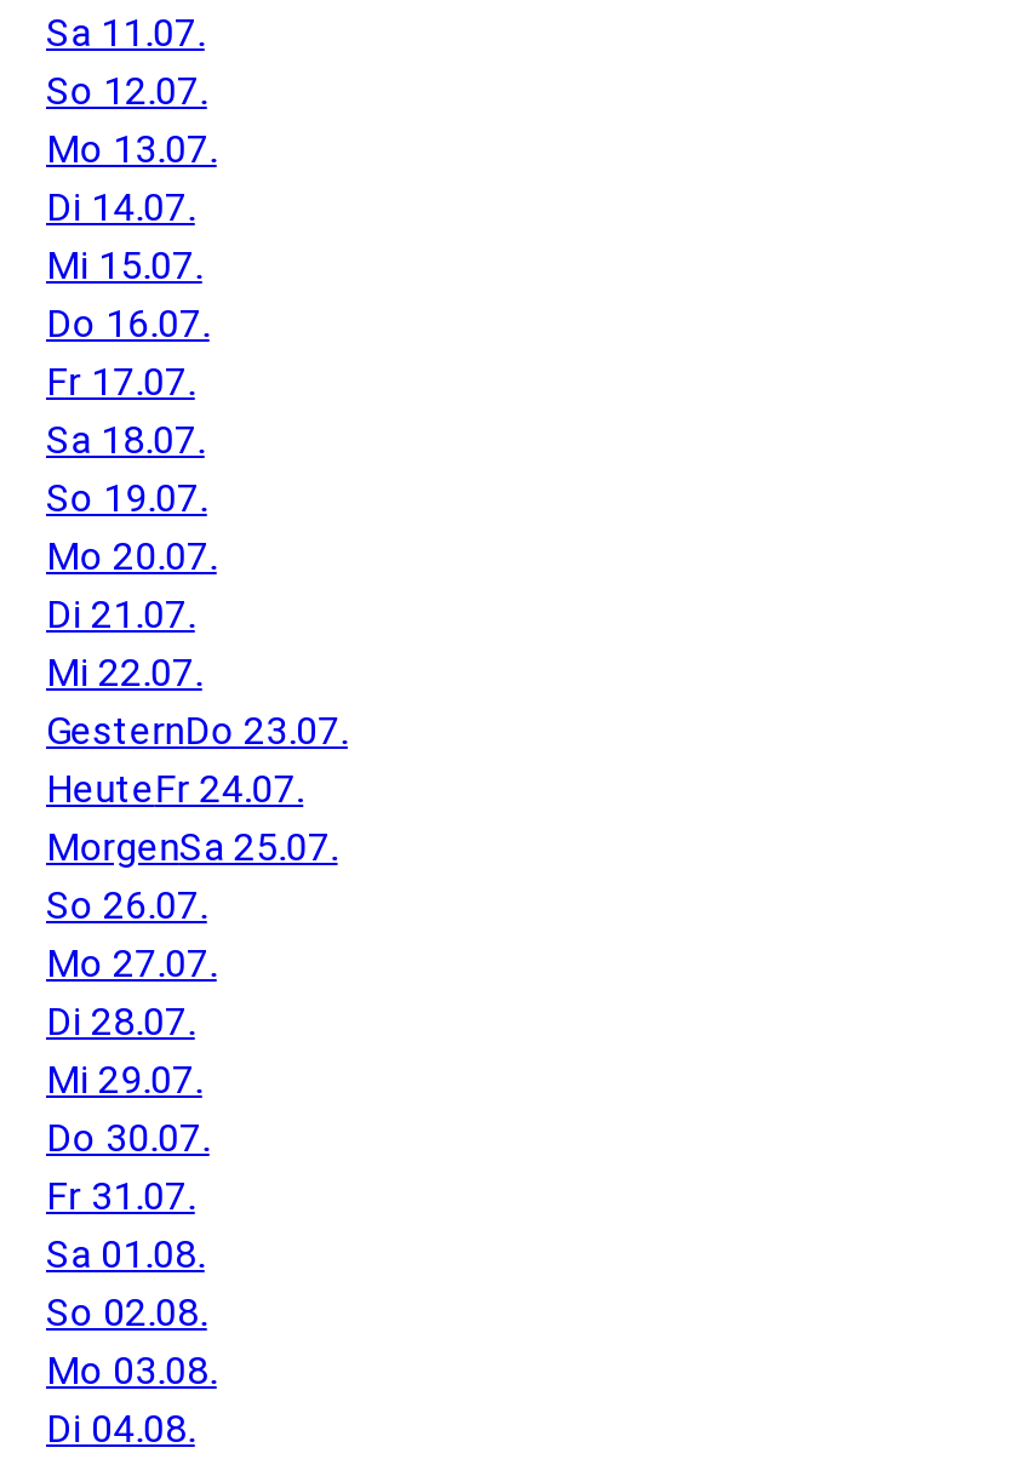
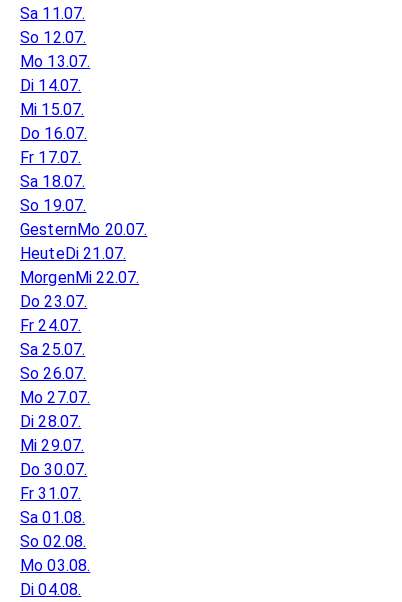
- Mo 20.07.
- Di 21.07.
- Mi 22.07.
- GesternDo 23.07.
- HeuteFr 24.07.
- MorgenSa 25.07.
+ GesternMo 20.07.
+ HeuteDi 21.07.
+ MorgenMi 22.07.
+ Do 23.07.
+ Fr 24.07.
+ Sa 25.07.
